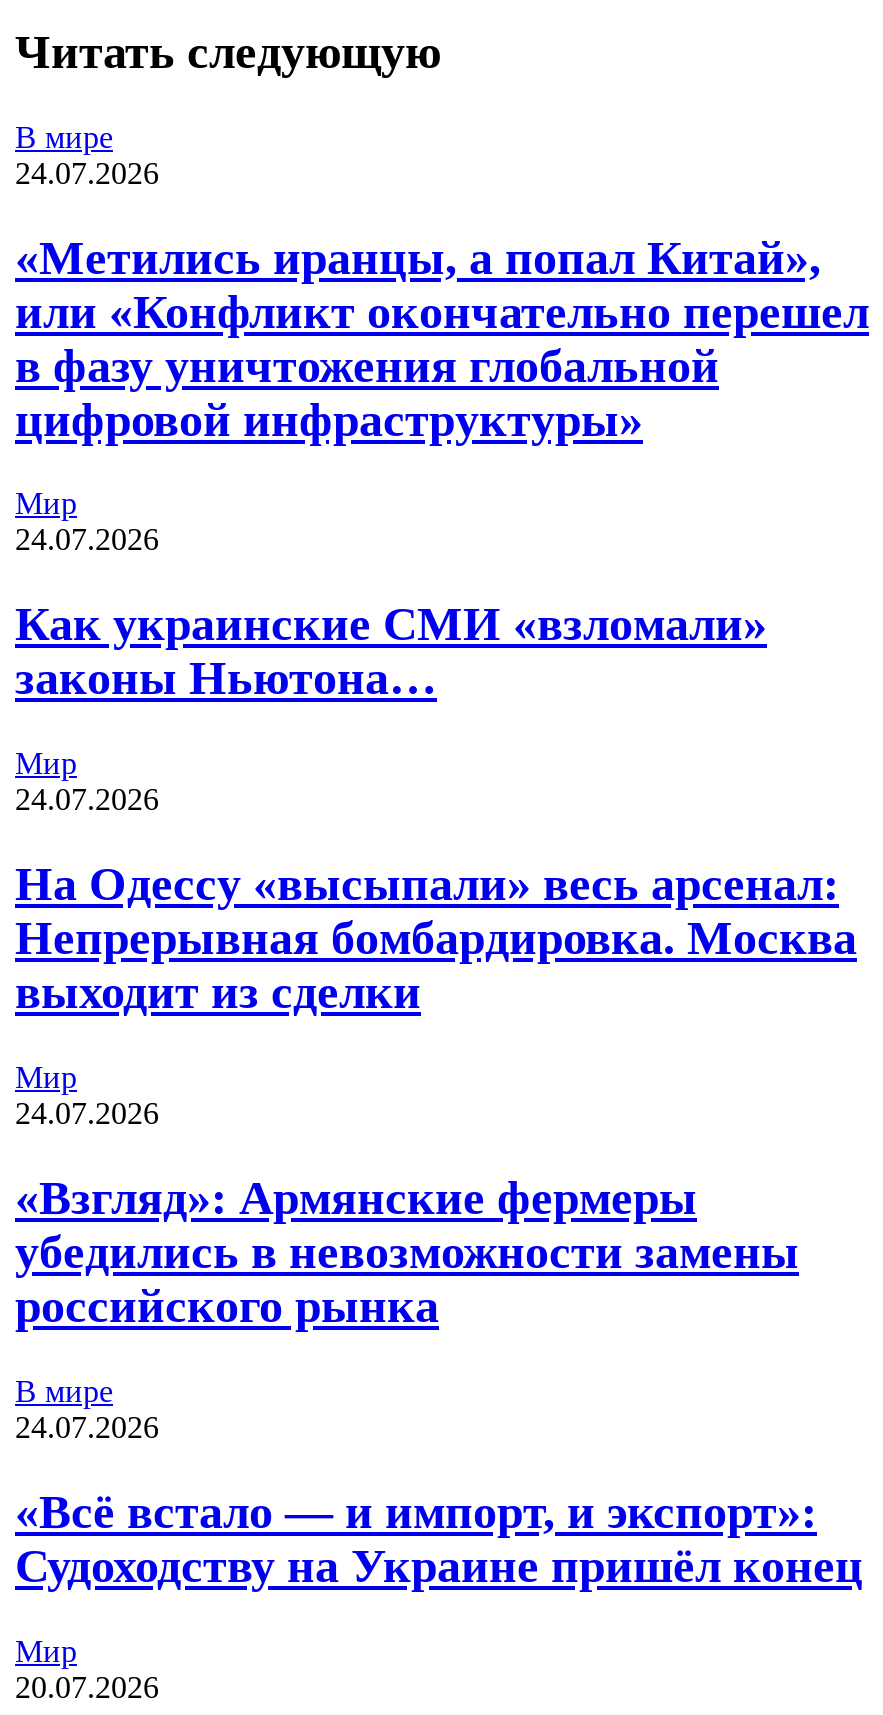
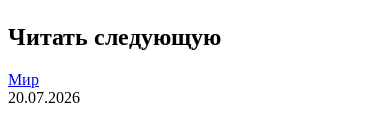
- В мире
- 24.07.2026
- «Метились иранцы, а попал Китай»,
- или «Конфликт окончательно перешел
- в фазу уничтожения глобальной
- цифровой инфраструктуры»
- Мир
- 24.07.2026
- Как украинские СМИ «взломали»
- законы Ньютона…
- Мир
- 24.07.2026
- На Одессу «высыпали» весь арсенал:
- Непрерывная бомбардировка. Москва
- выходит из сделки
- Мир
- 24.07.2026
- «Взгляд»: Армянские фермеры
- убедились в невозможности замены
- российского рынка
- В мире
- 24.07.2026
- «Всё встало — и импорт, и экспорт»:
- Судоходству на Украине пришёл конец
